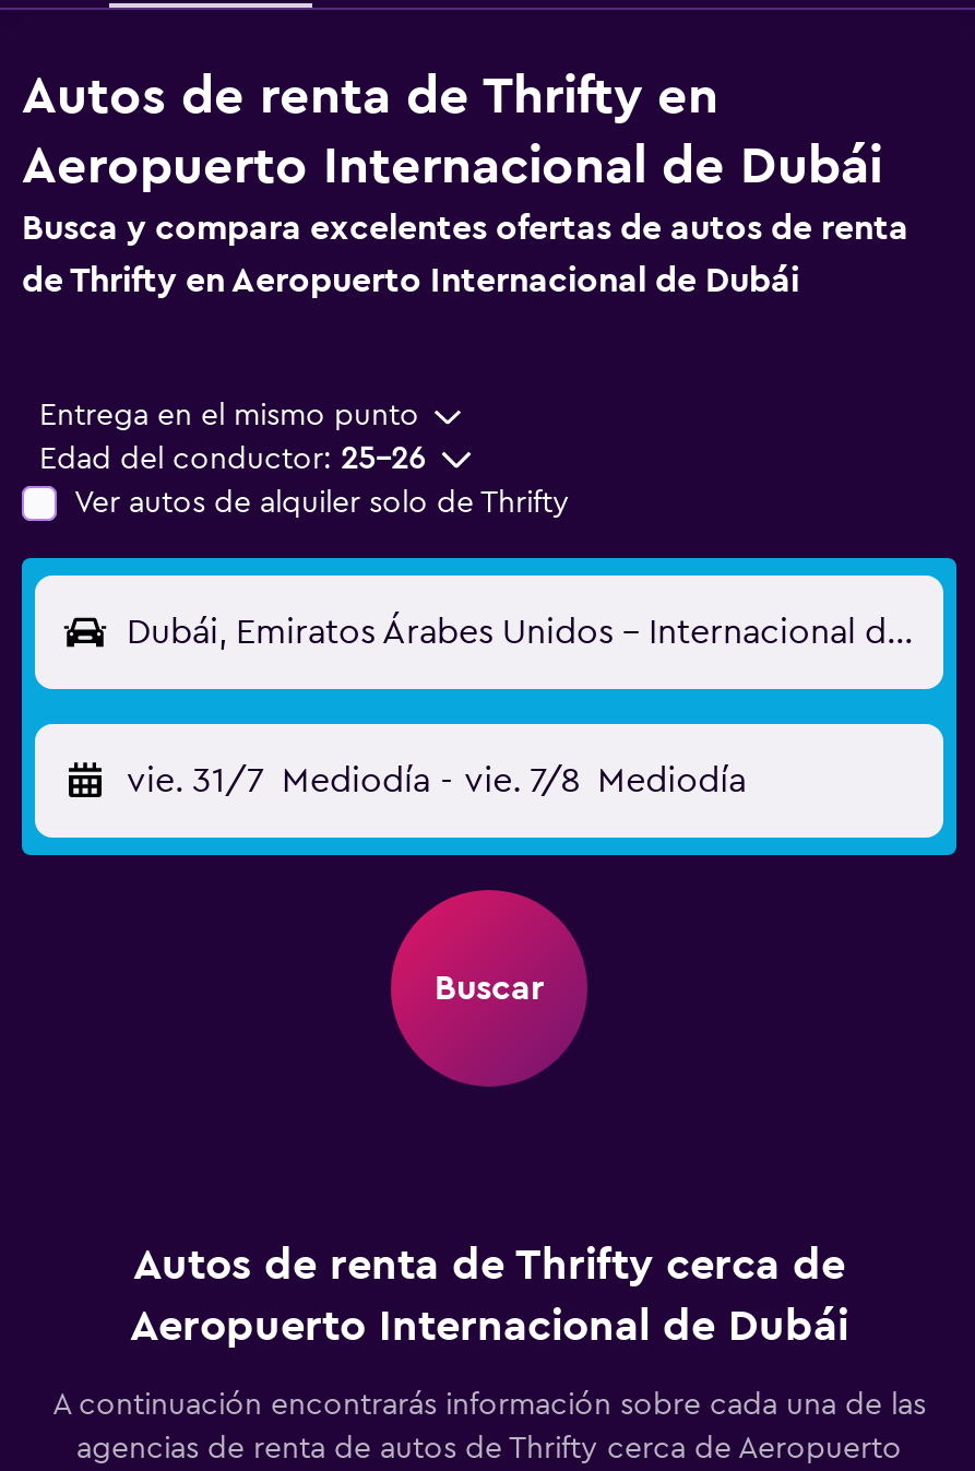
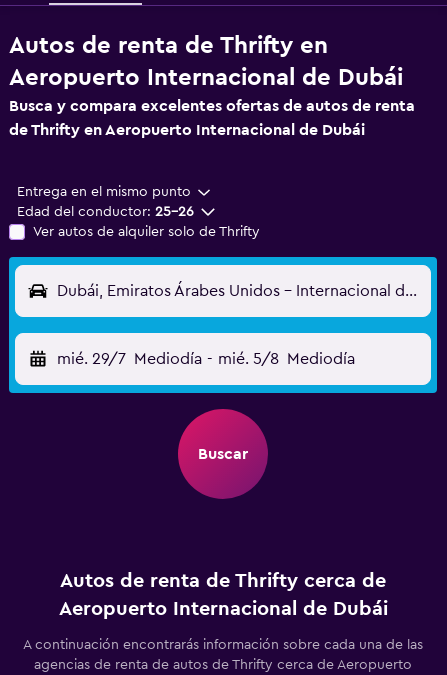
- vie. 31/7 Mediodía - vie. 7/8 Mediodía
+ mié. 29/7 Mediodía - mié. 5/8 Mediodía
